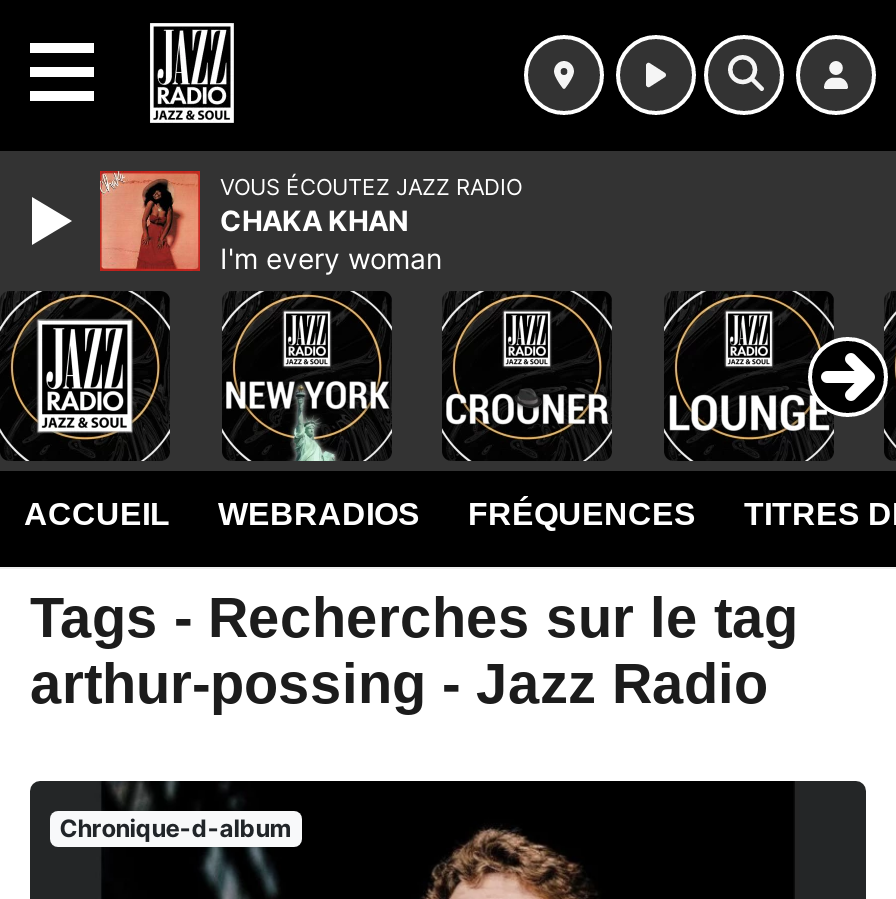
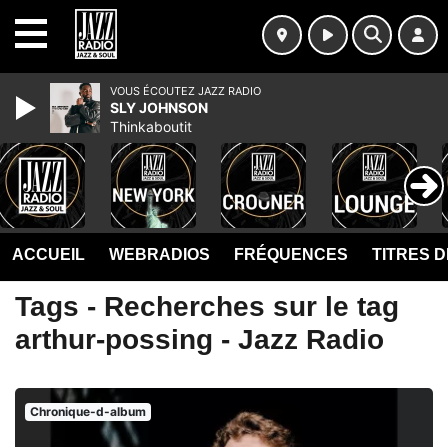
- [image]
- CHAKA KHAN
- I'm every woman
+ [image]
+ SLY JOHNSON
+ Thinkaboutit
